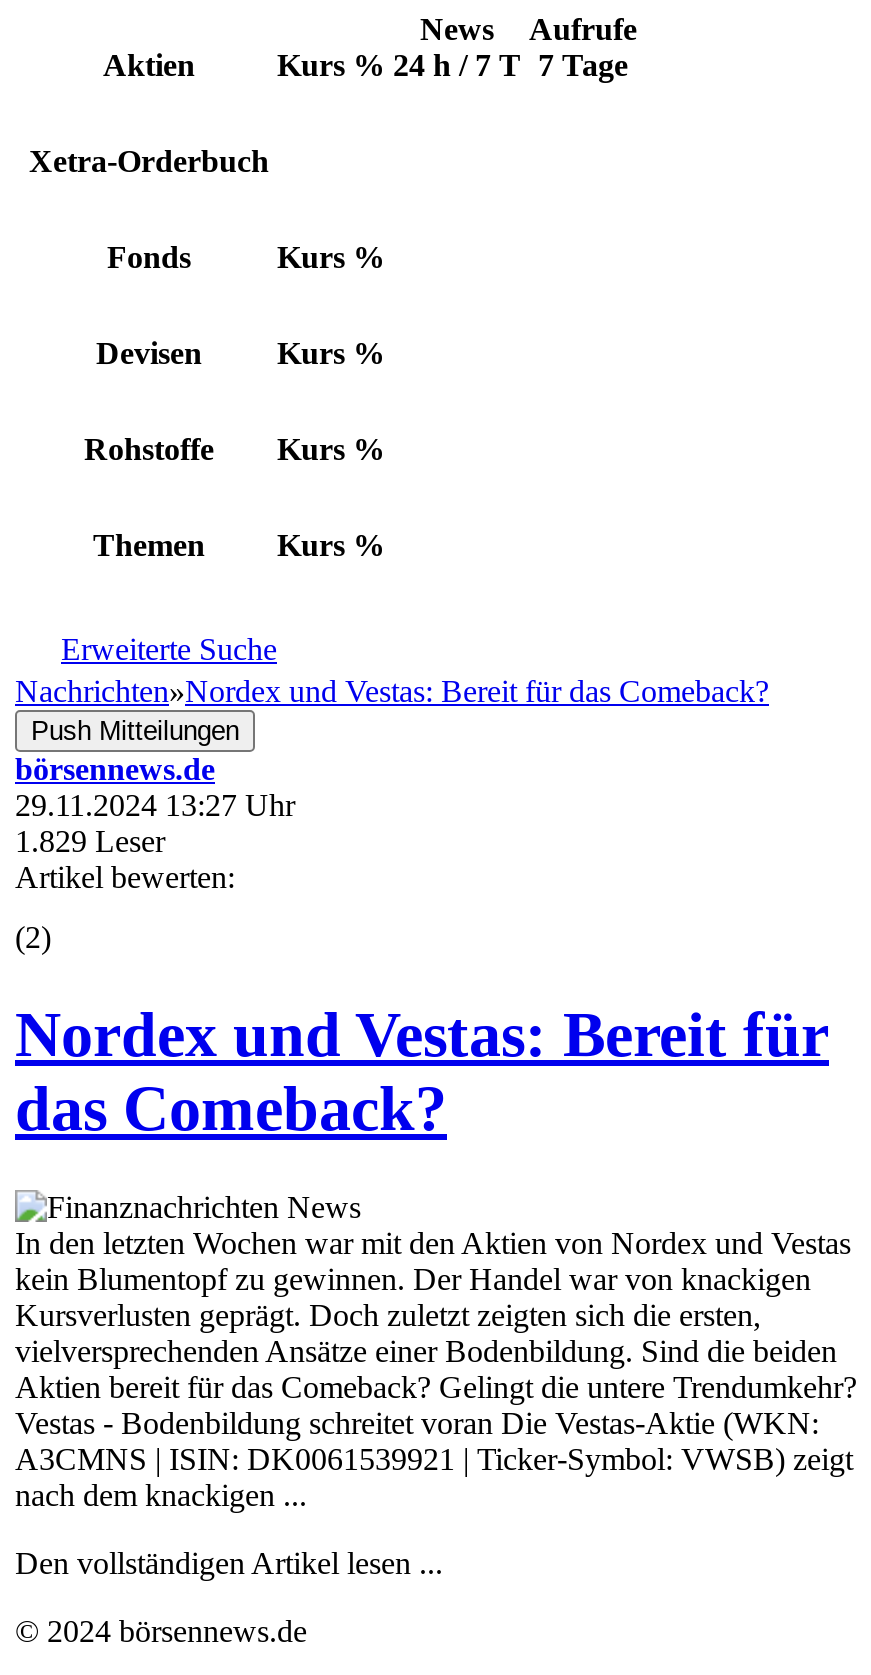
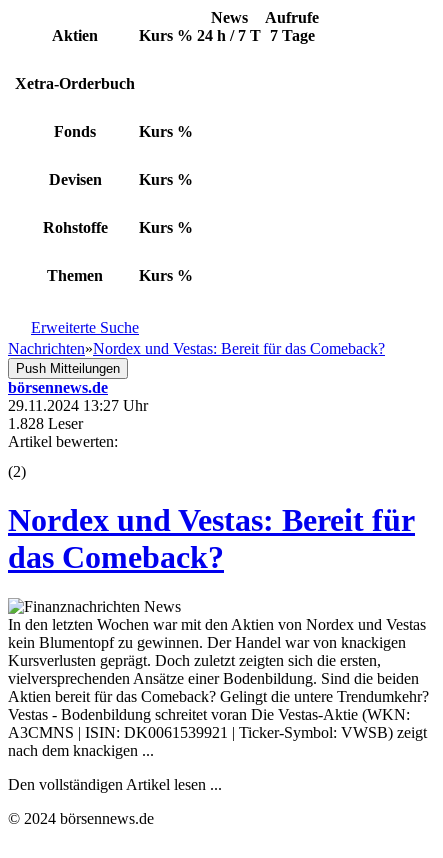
- 1.829 Leser
+ 1.828 Leser
